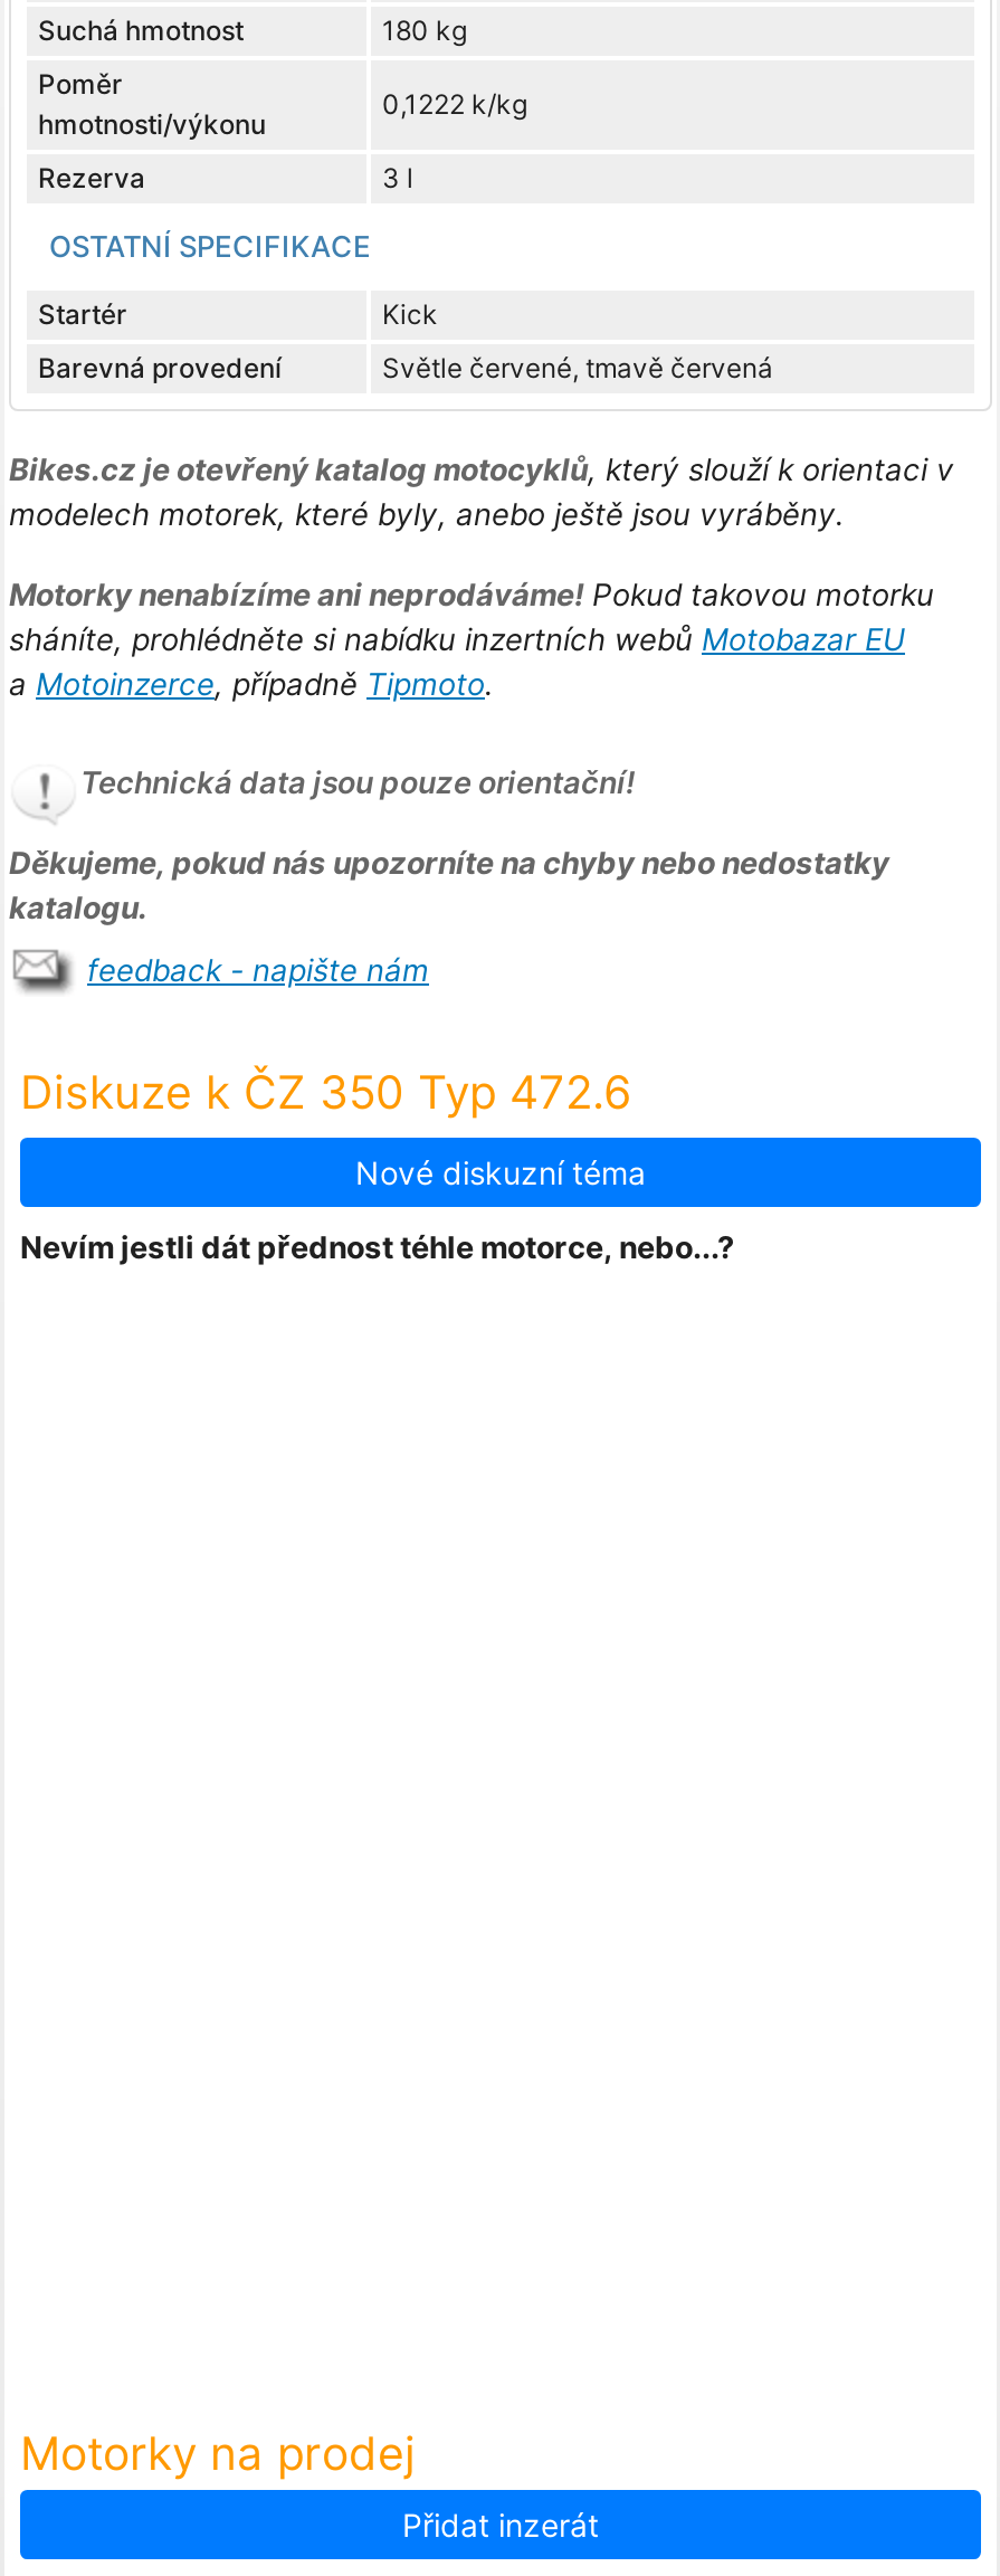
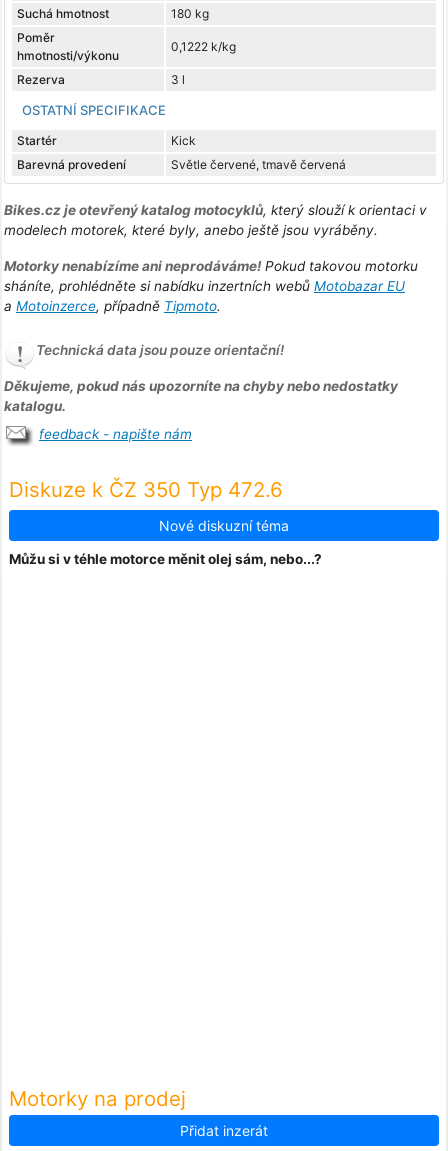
- Nevím jestli dát přednost téhle motorce, nebo...?
+ Můžu si v téhle motorce měnit olej sám, nebo...?
